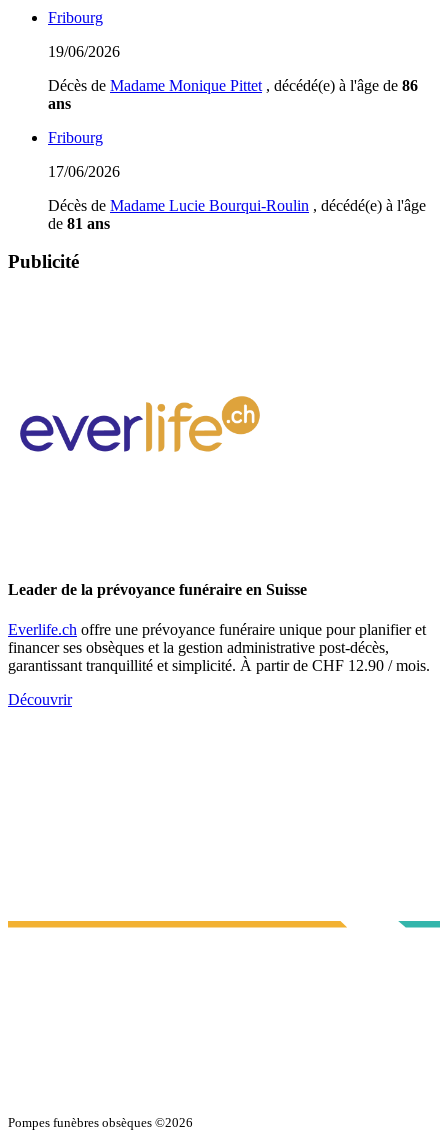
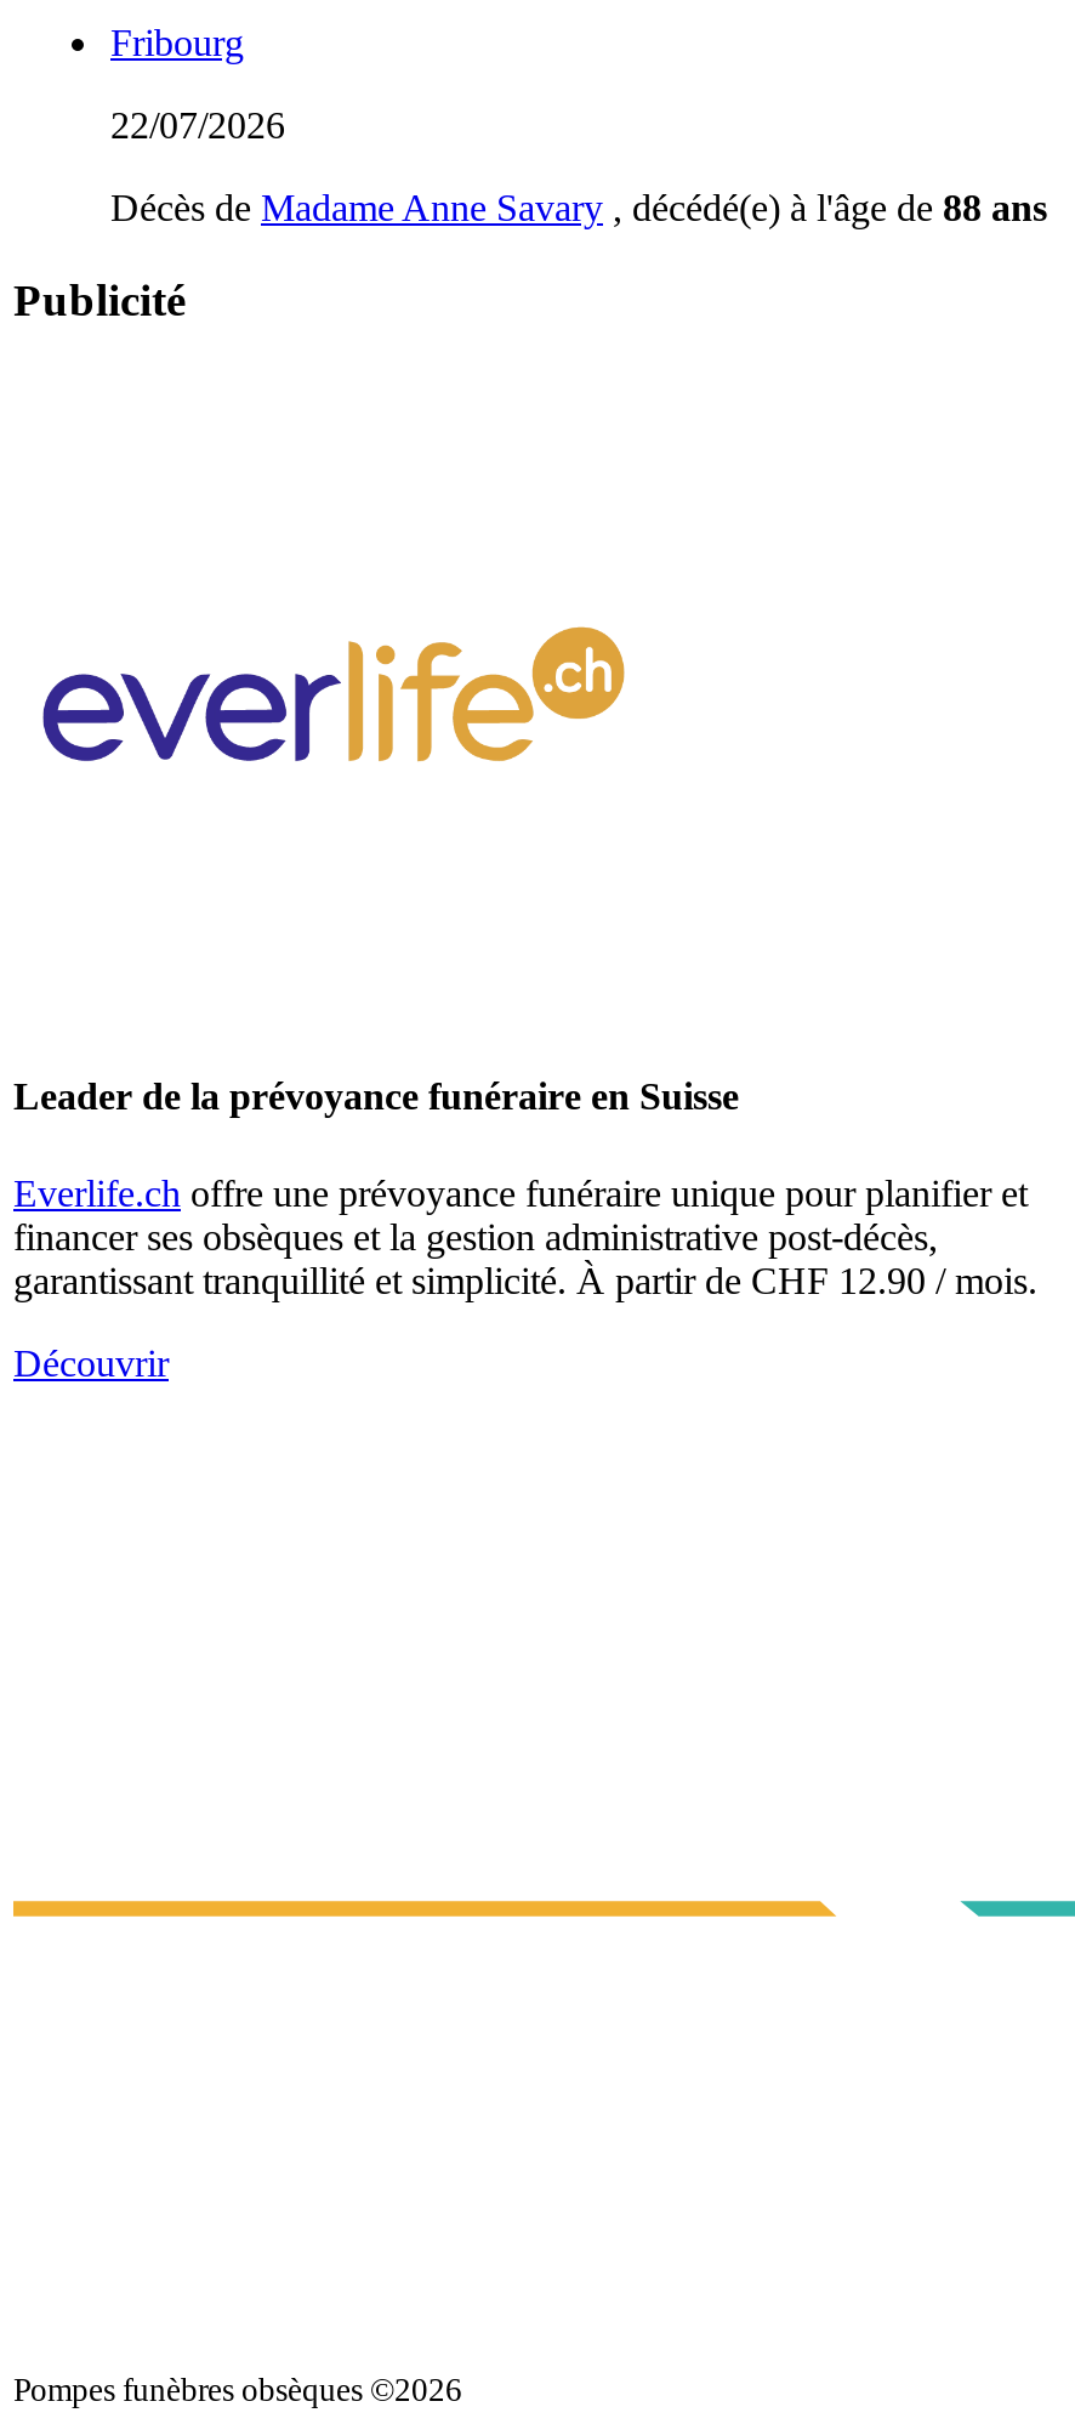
- 19/06/2026
- Décès de Madame Monique Pittet, décédé(e) à l'âge de 86
- ans
- Fribourg
- 17/06/2026
- Décès de Madame Lucie Bourqui-Roulin, décédé(e) à l'âge
- de 81 ans
+ 22/07/2026
+ Décès de Madame Anne Savary, décédé(e) à l'âge de 88 ans
